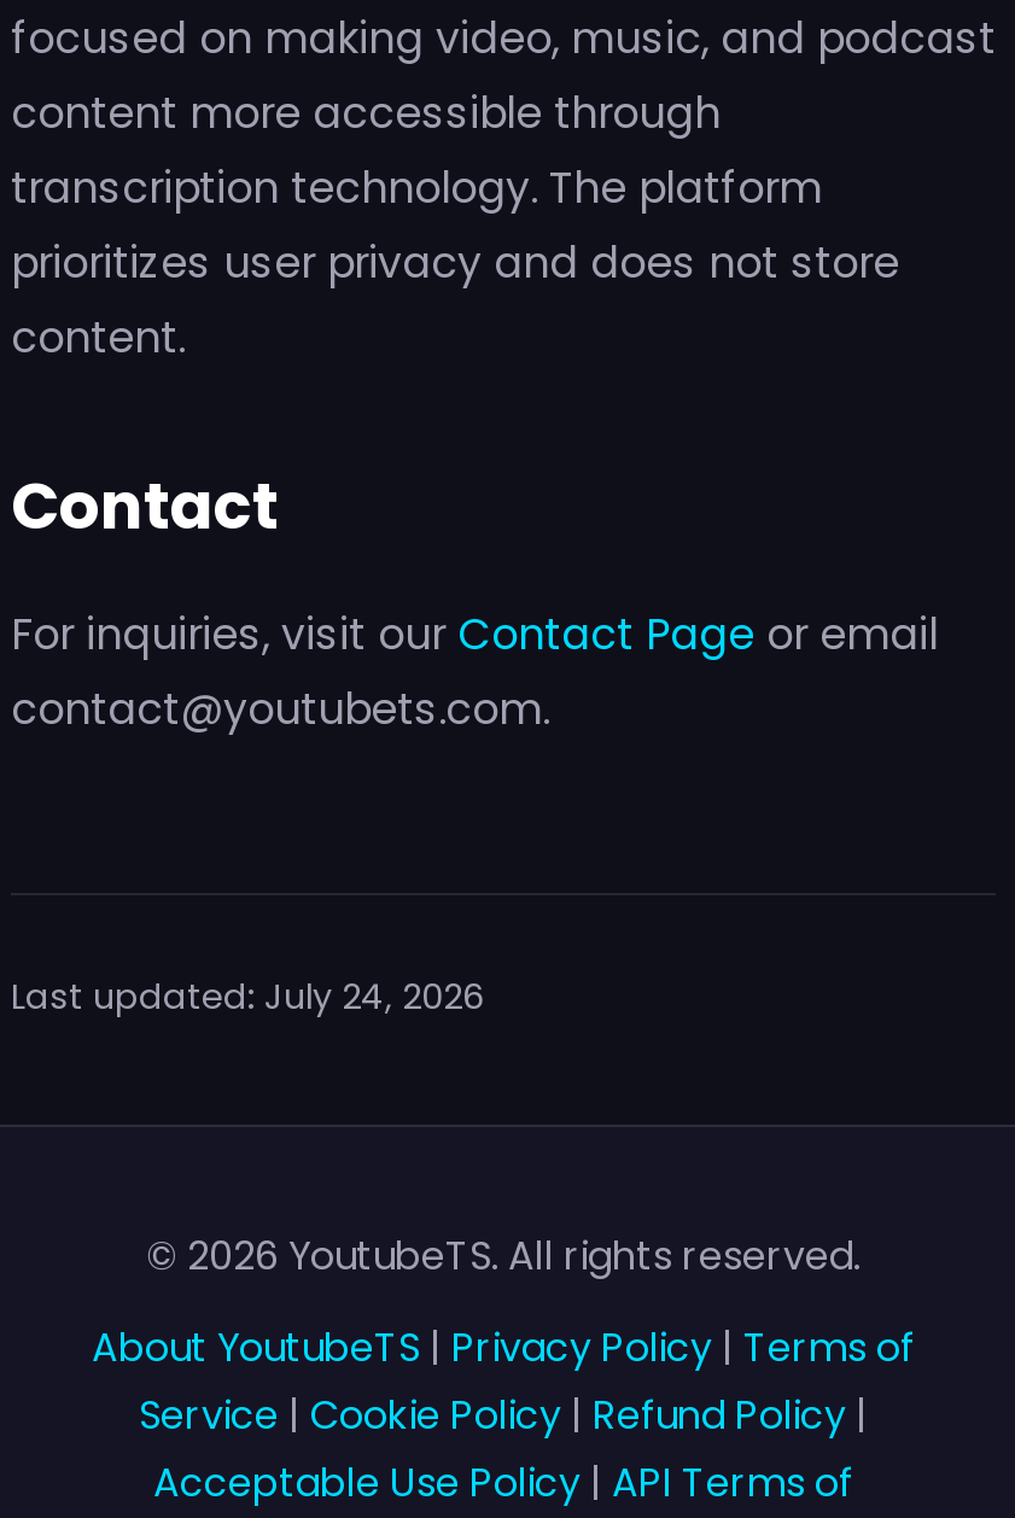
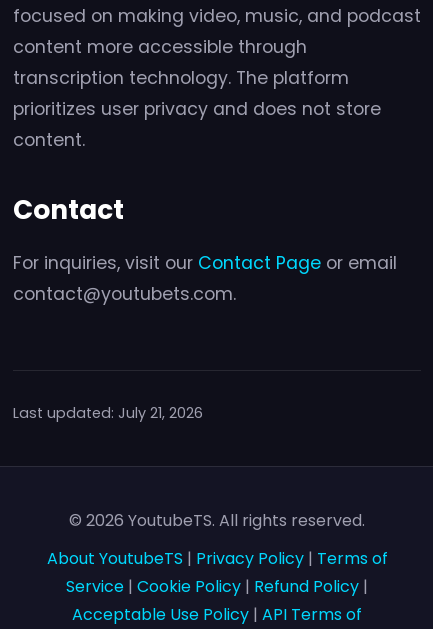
- Last updated: July 24, 2026
+ Last updated: July 21, 2026
